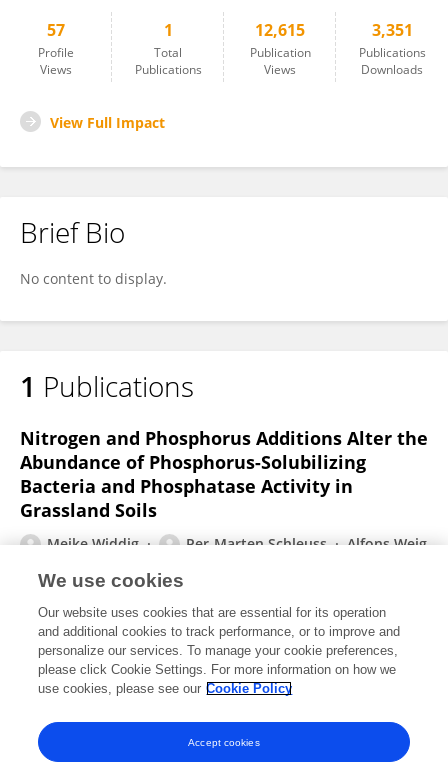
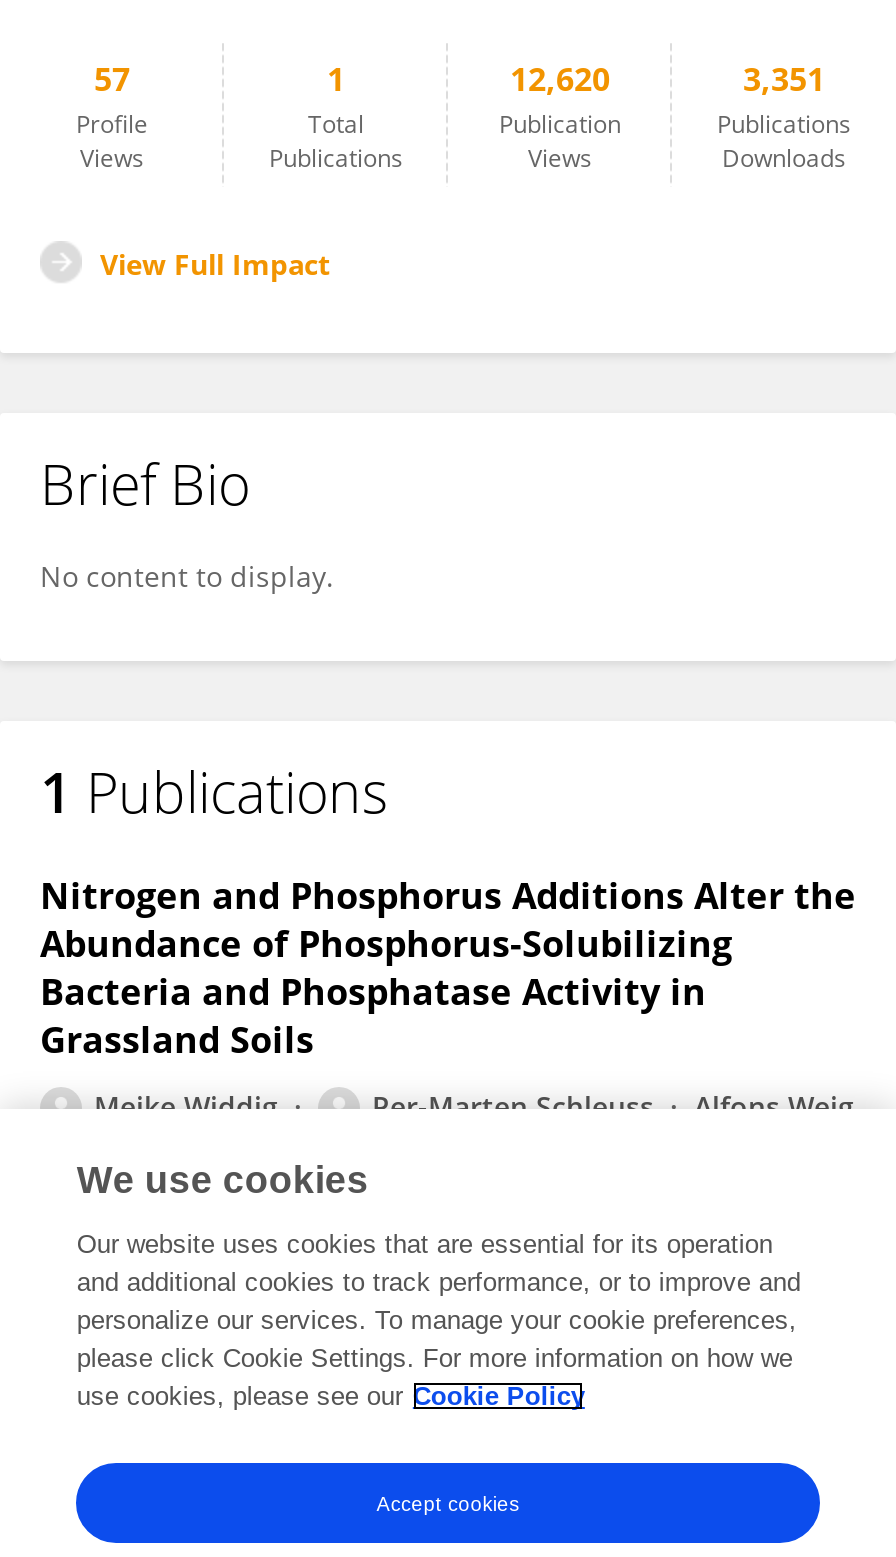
- 12,615
+ 12,620
